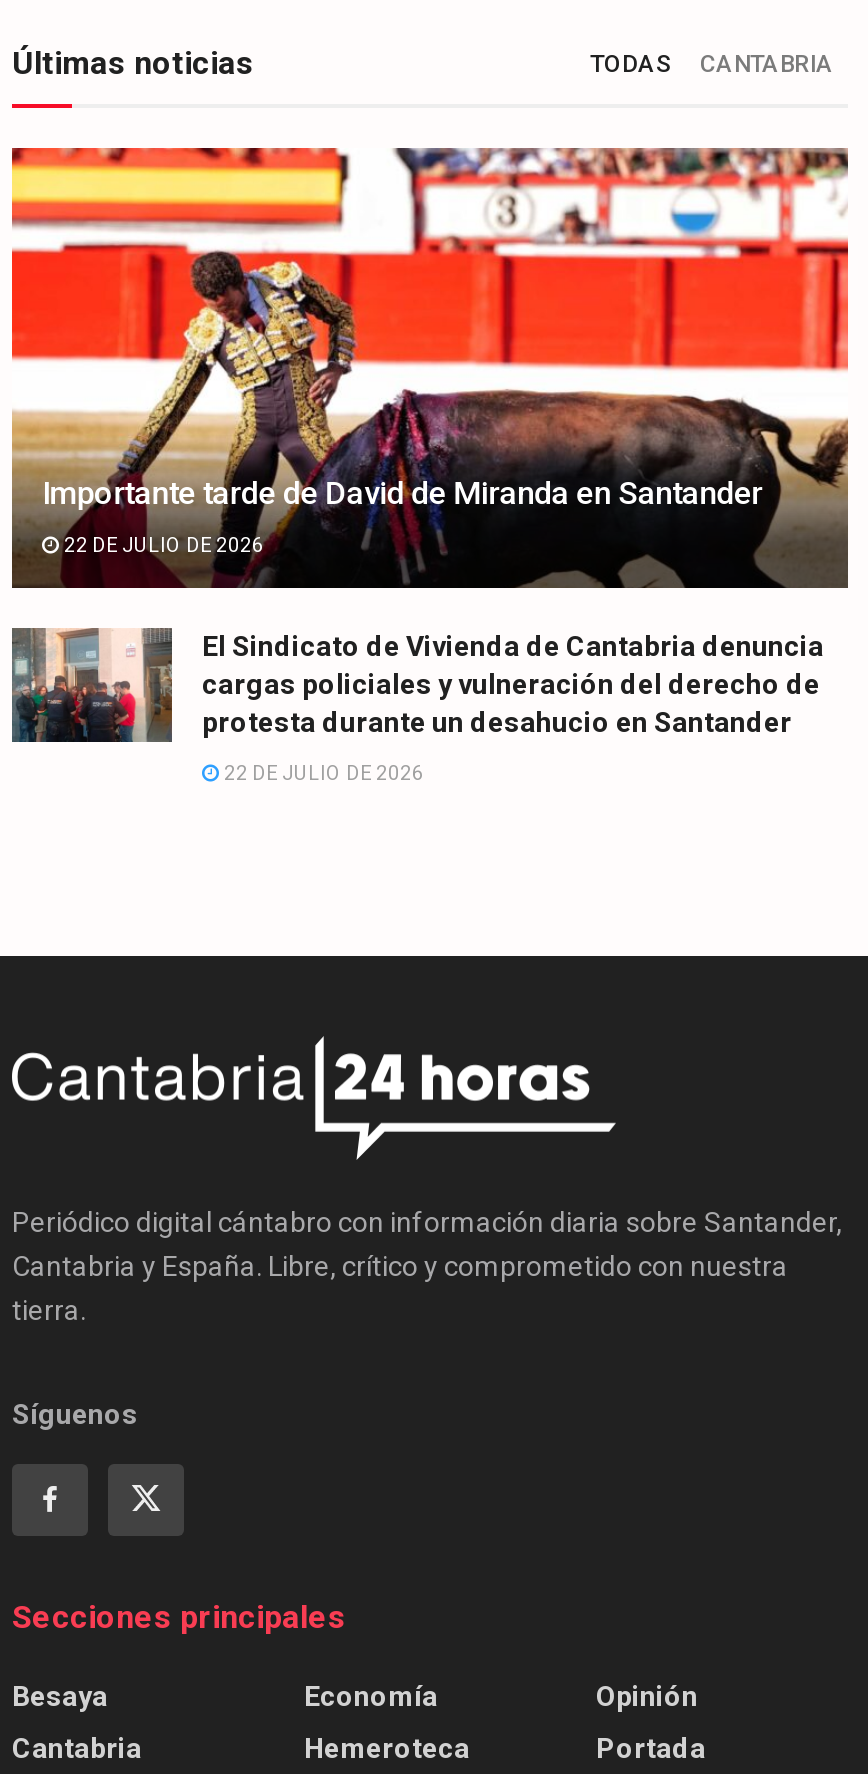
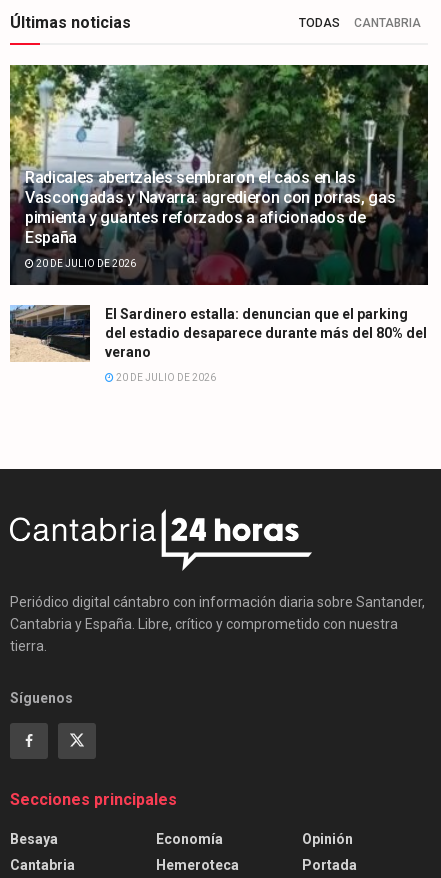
- [image]
- Importante tarde de David de Miranda en Santander
+ [image]
+ Radicales abertzales sembraron el caos en las
+ Vascongadas y Navarra: agredieron con porras, gas
+ pimienta y guantes reforzados a aficionados de
+ España

- 22 DE JULIO DE 2026
+ 20 DE JULIO DE 2026

- [image]
- El Sindicato de Vivienda de Cantabria denuncia
- cargas policiales y vulneración del derecho de
- protesta durante un desahucio en Santander
+ [image]
+ El Sardinero estalla: denuncian que el parking
+ del estadio desaparece durante más del 80% del
+ verano

- 22 DE JULIO DE 2026
+ 20 DE JULIO DE 2026
